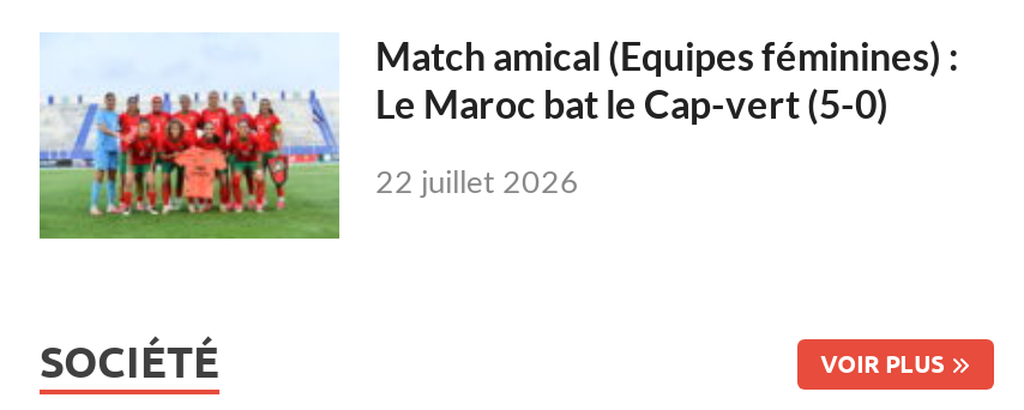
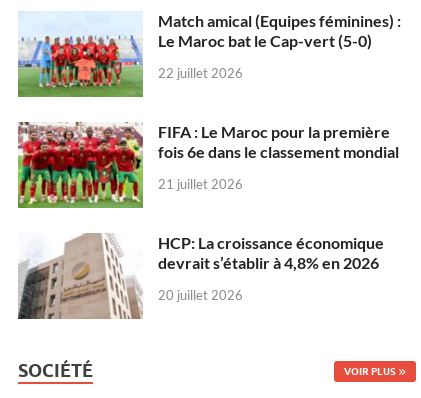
+ [image]
+ FIFA : Le Maroc pour la première
+ fois 6e dans le classement mondial
+ 21 juillet 2026
+ HCP: La croissance économique
+ devrait s’établir à 4,8% en 2026
+ 20 juillet 2026

+ [image]
